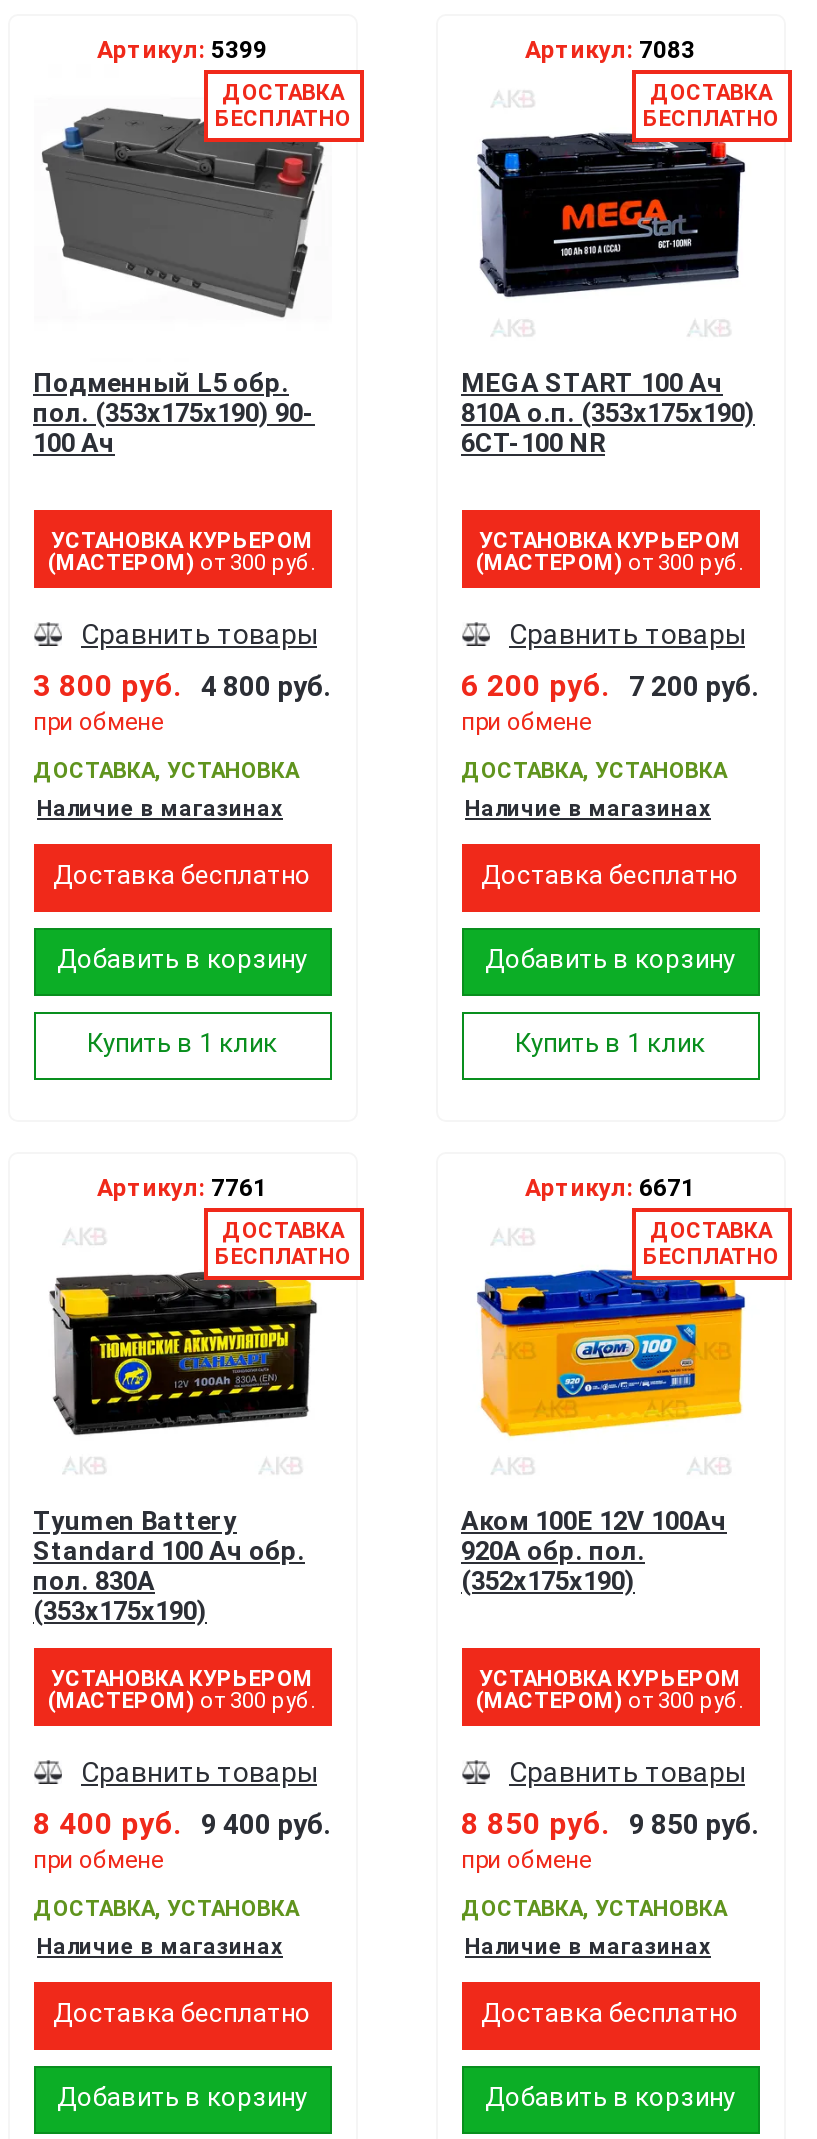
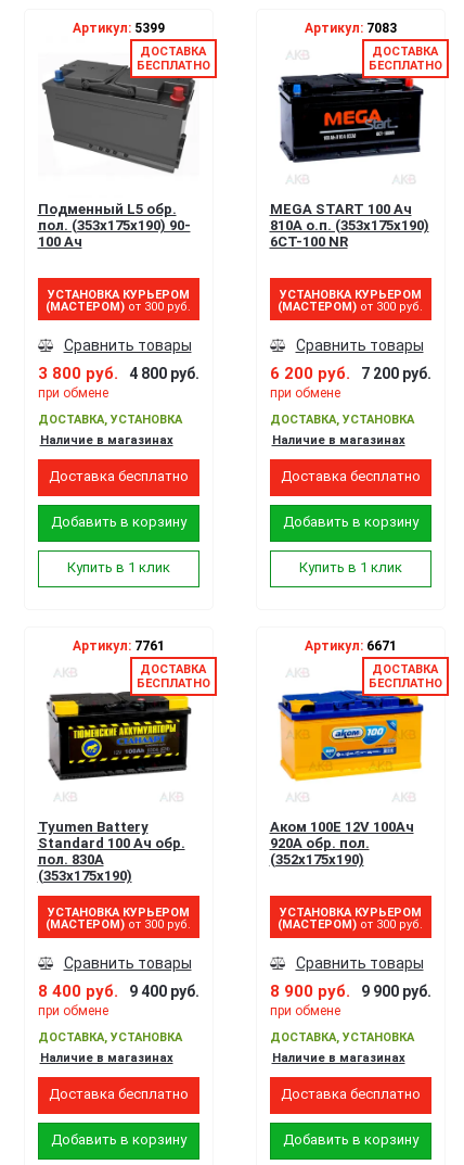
- 8 850 руб.
+ 8 900 руб.

- 9 850 руб.
+ 9 900 руб.
